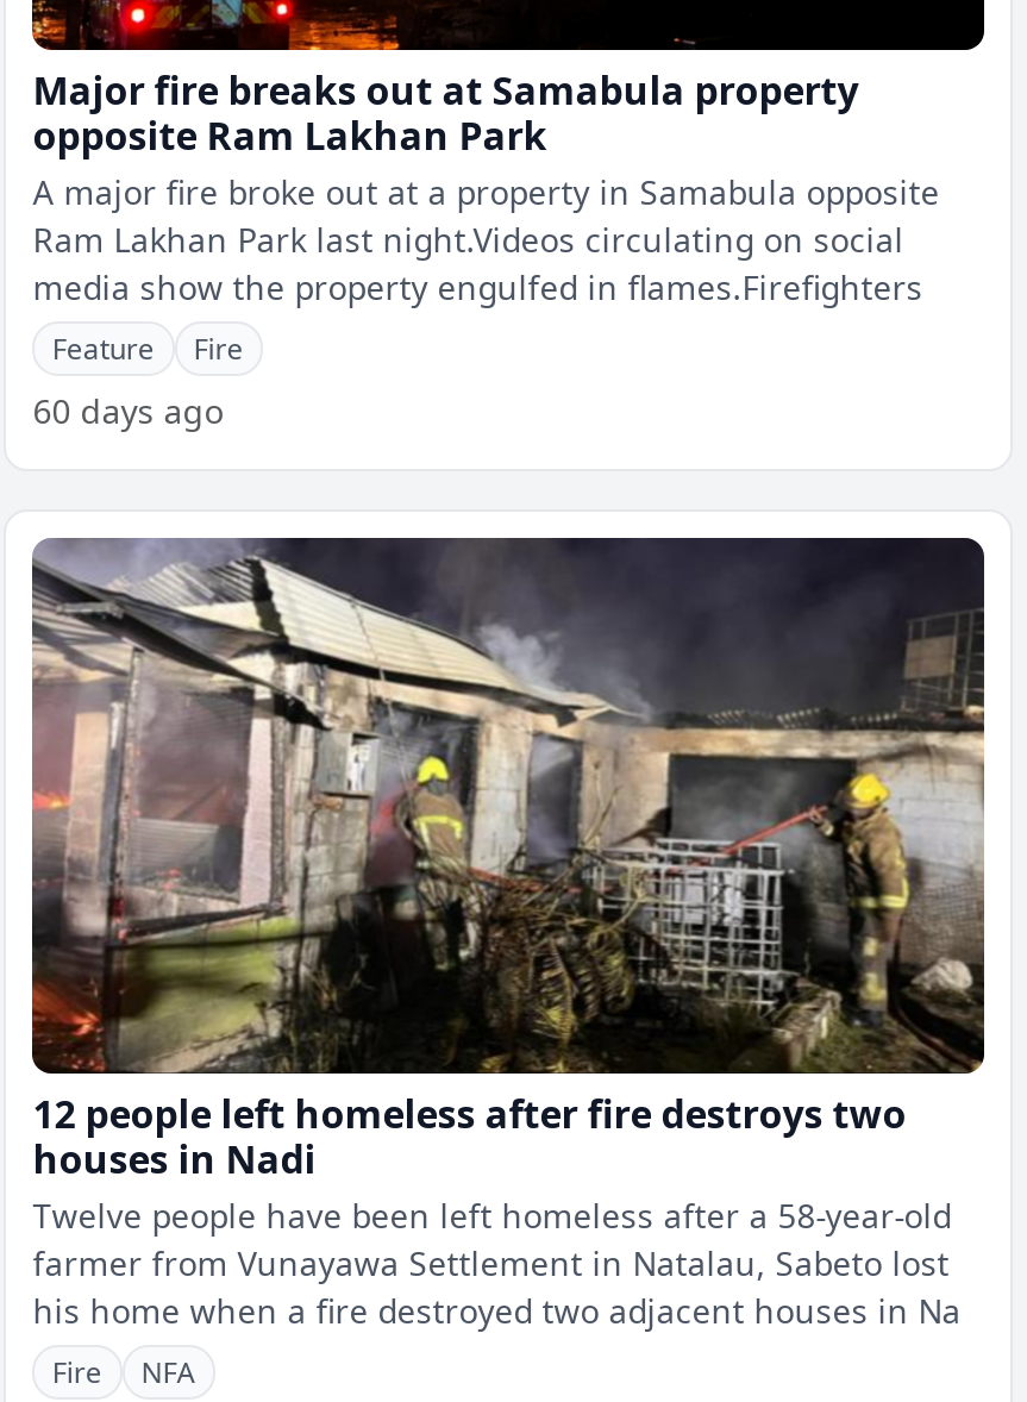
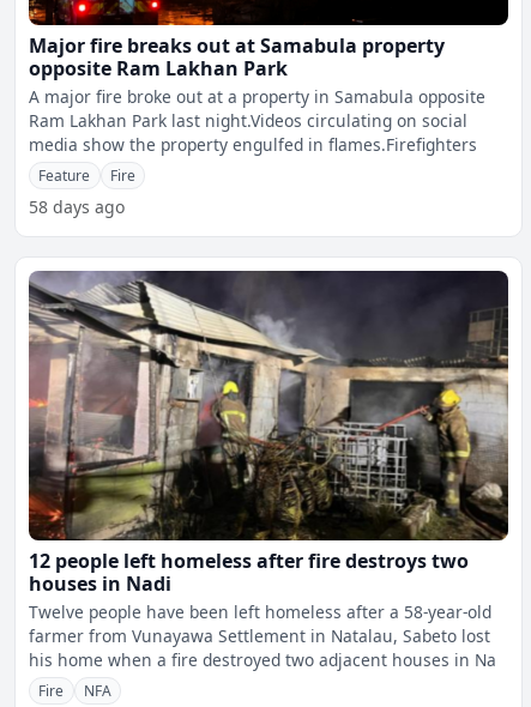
- 60 days ago
+ 58 days ago
